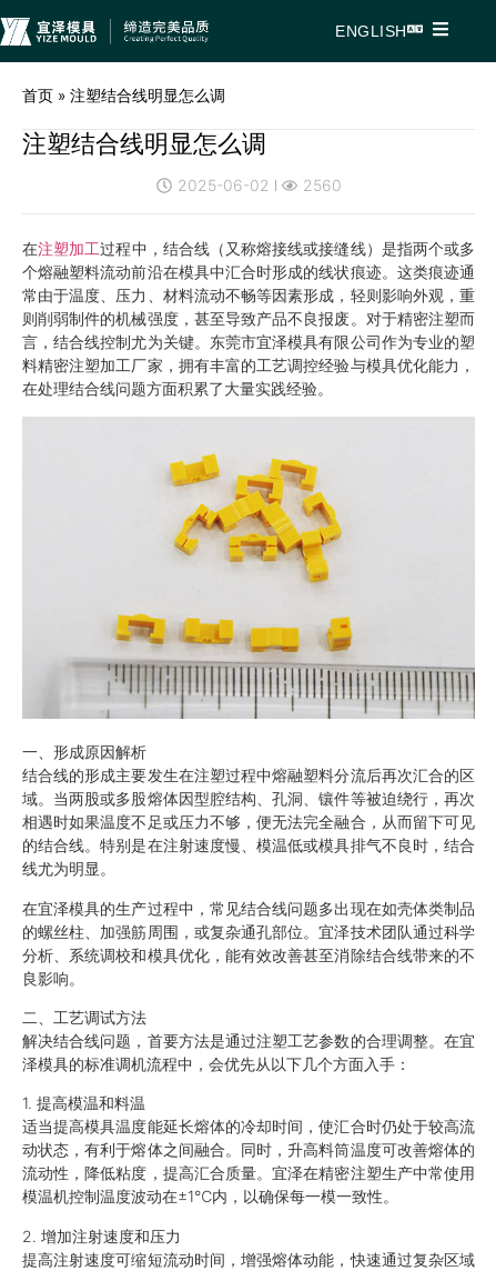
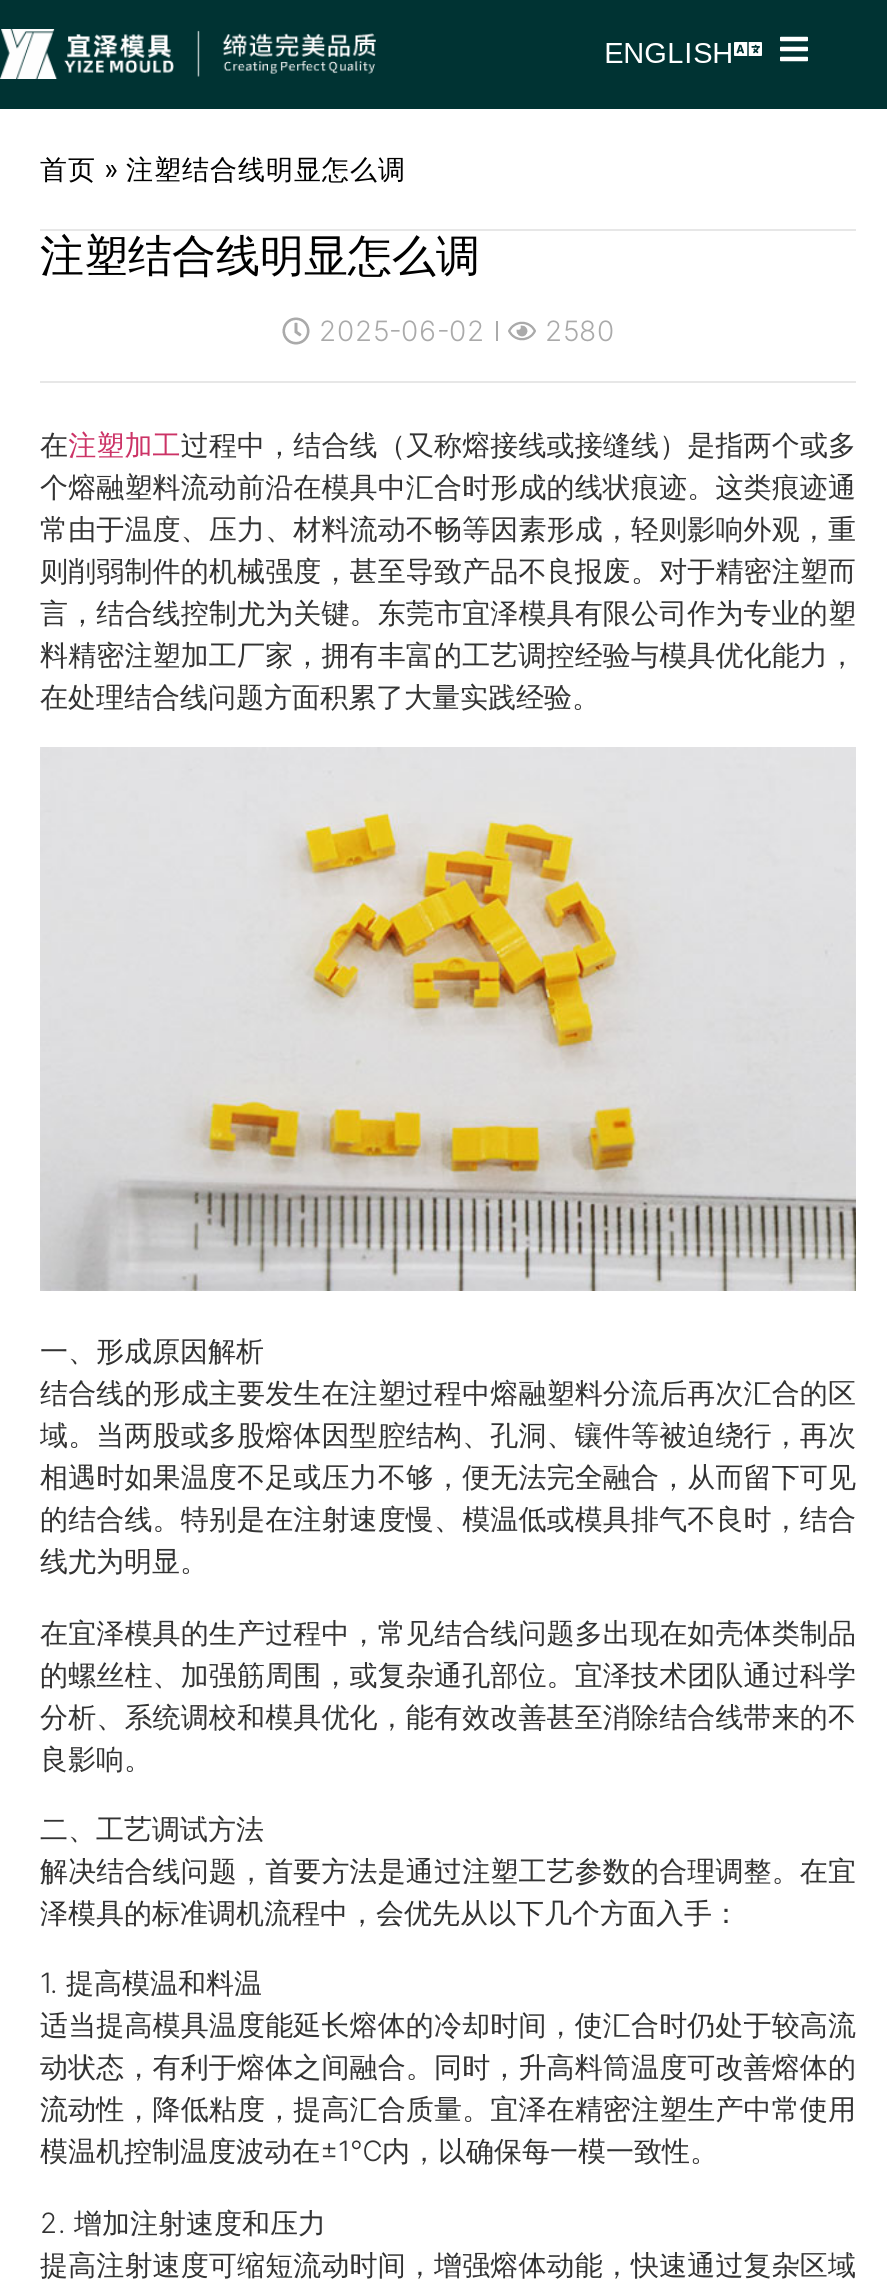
- 2025-06-02 2560
+ 2025-06-02 2580
